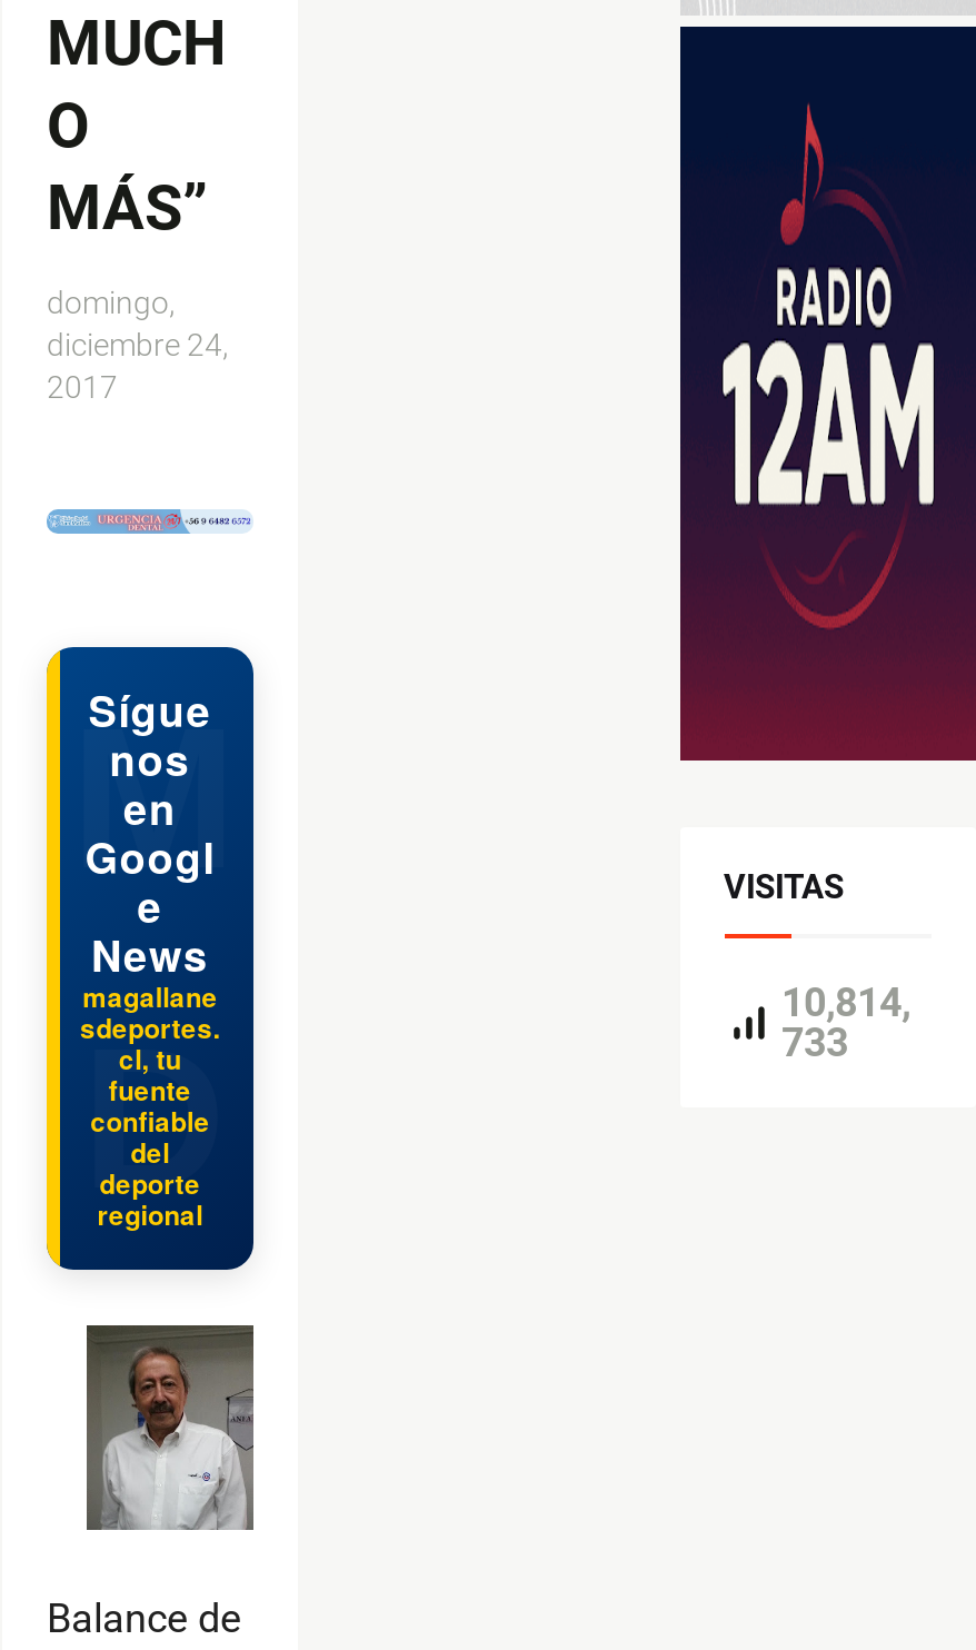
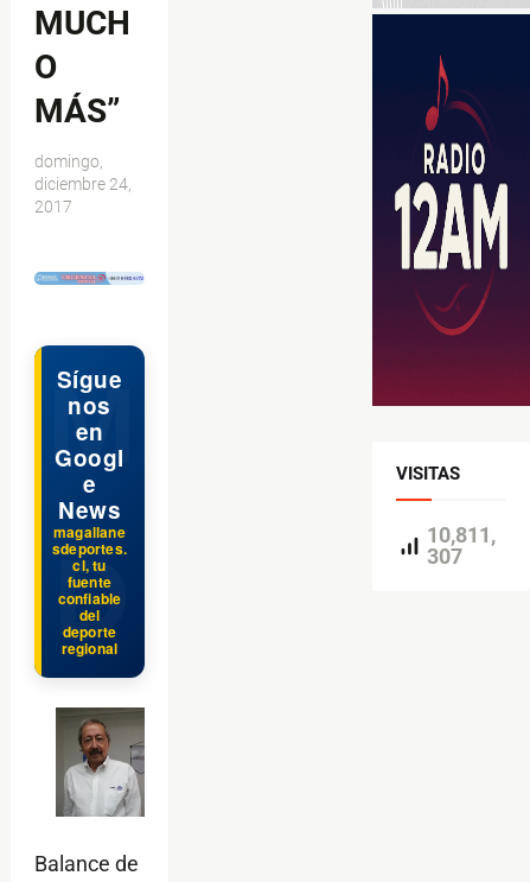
- 10,814,
+ 10,811,

- 733
+ 307
